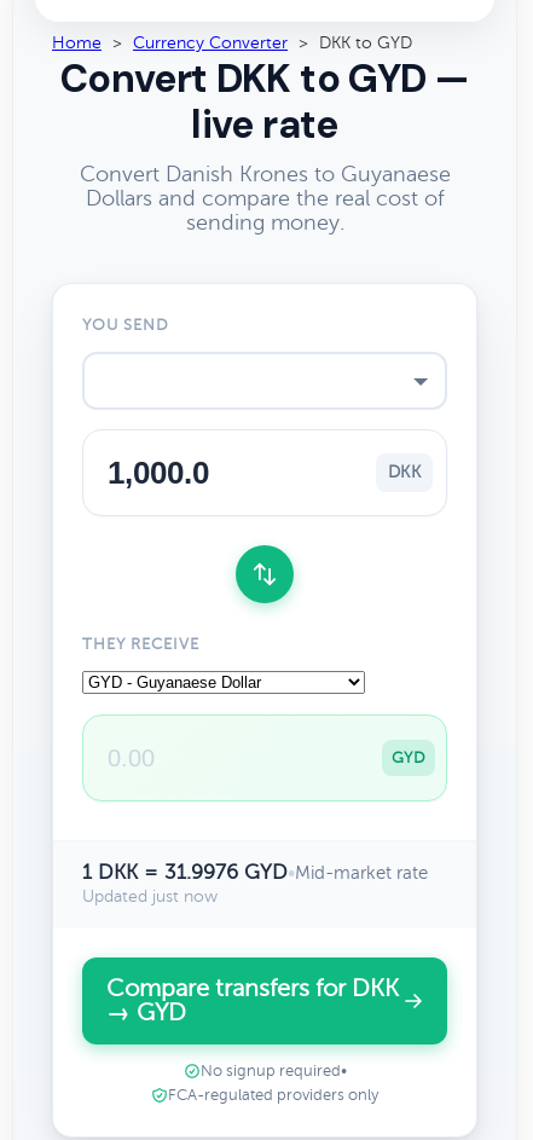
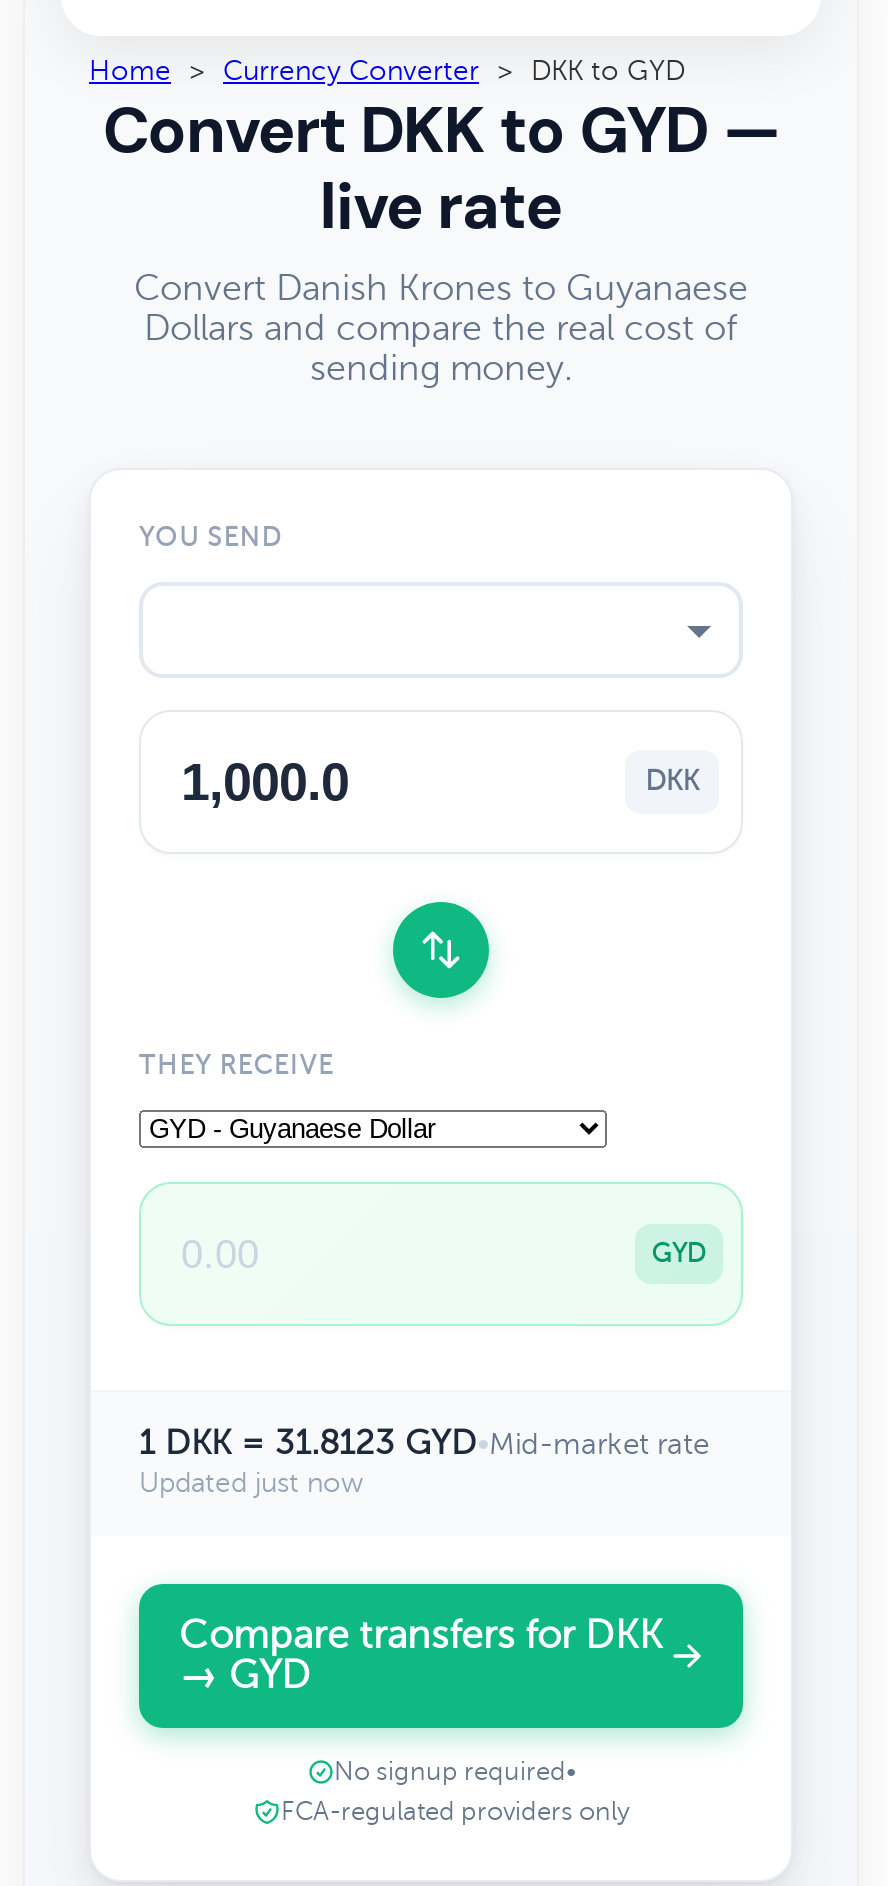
- 1 DKK = 31.9976 GYD • Mid-market rate
+ 1 DKK = 31.8123 GYD • Mid-market rate
